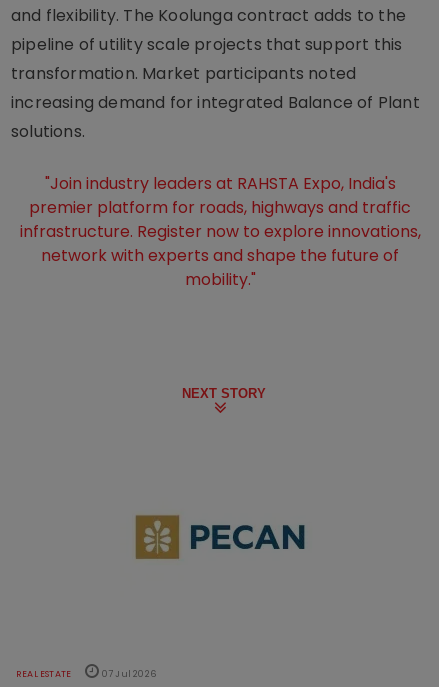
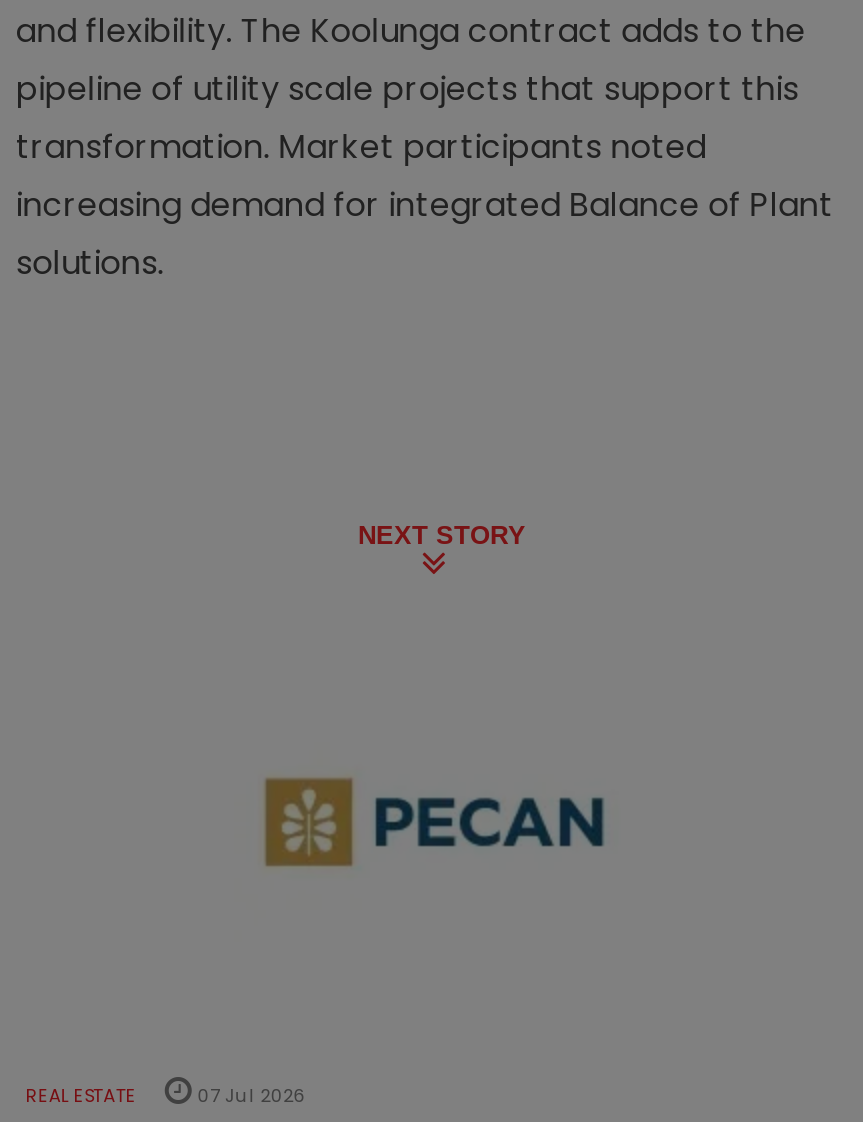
- "Join industry leaders at RAHSTA Expo, India's
- premier platform for roads, highways and traffic
- infrastructure. Register now to explore innovations,
- network with experts and shape the future of
- mobility."
